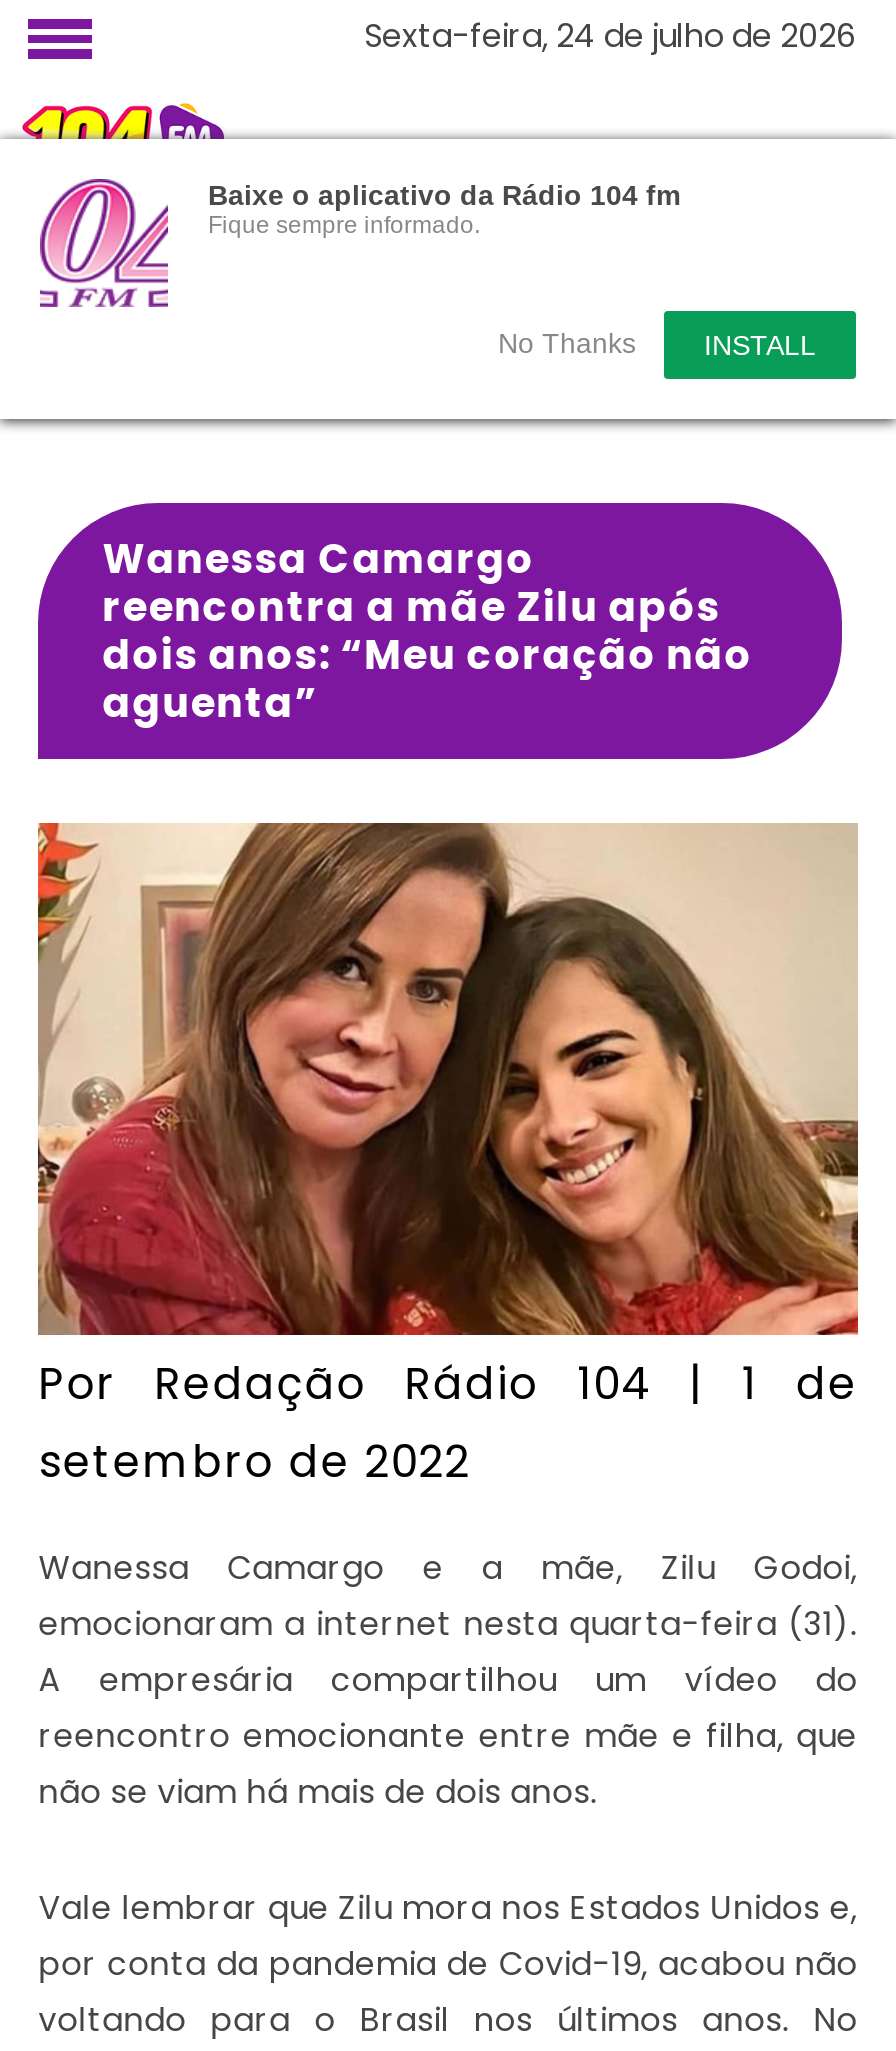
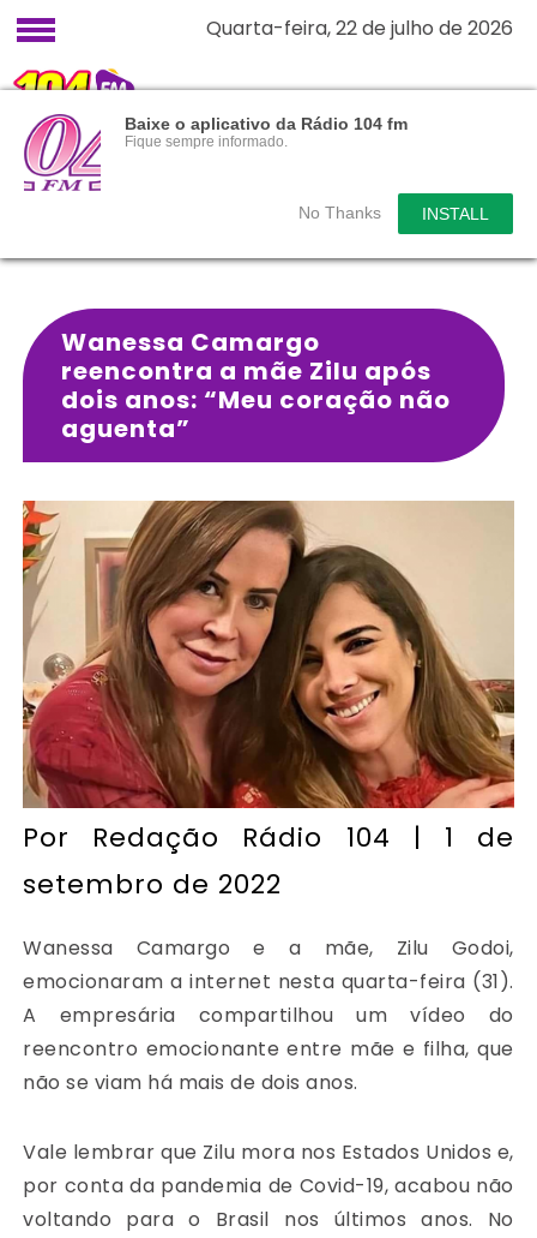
- Sexta-feira, 24 de julho de 2026
+ Quarta-feira, 22 de julho de 2026
